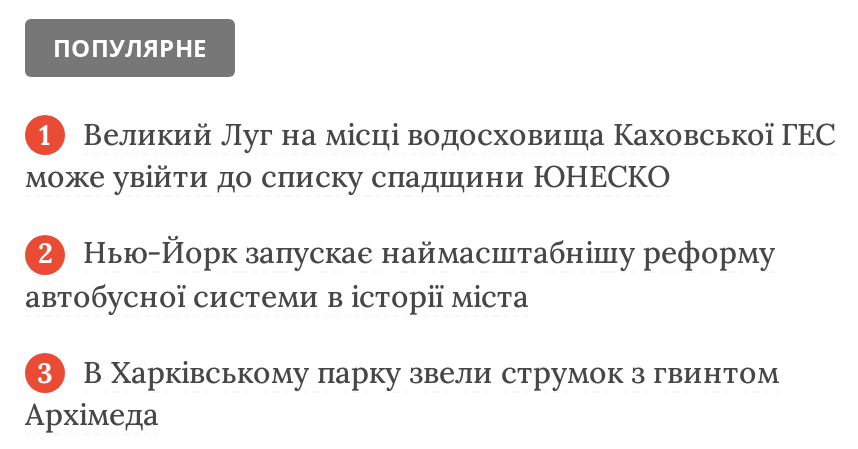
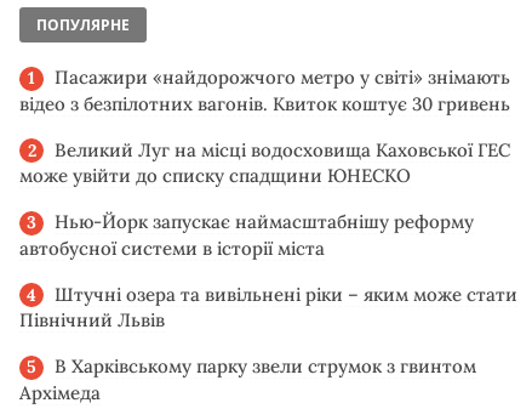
+ Пасажири «найдорожчого метро у світі» знімають
+ відео з безпілотних вагонів. Квиток коштує 30 гривень

+ Штучні озера та вивільнені ріки – яким може стати
+ Північний Львів
